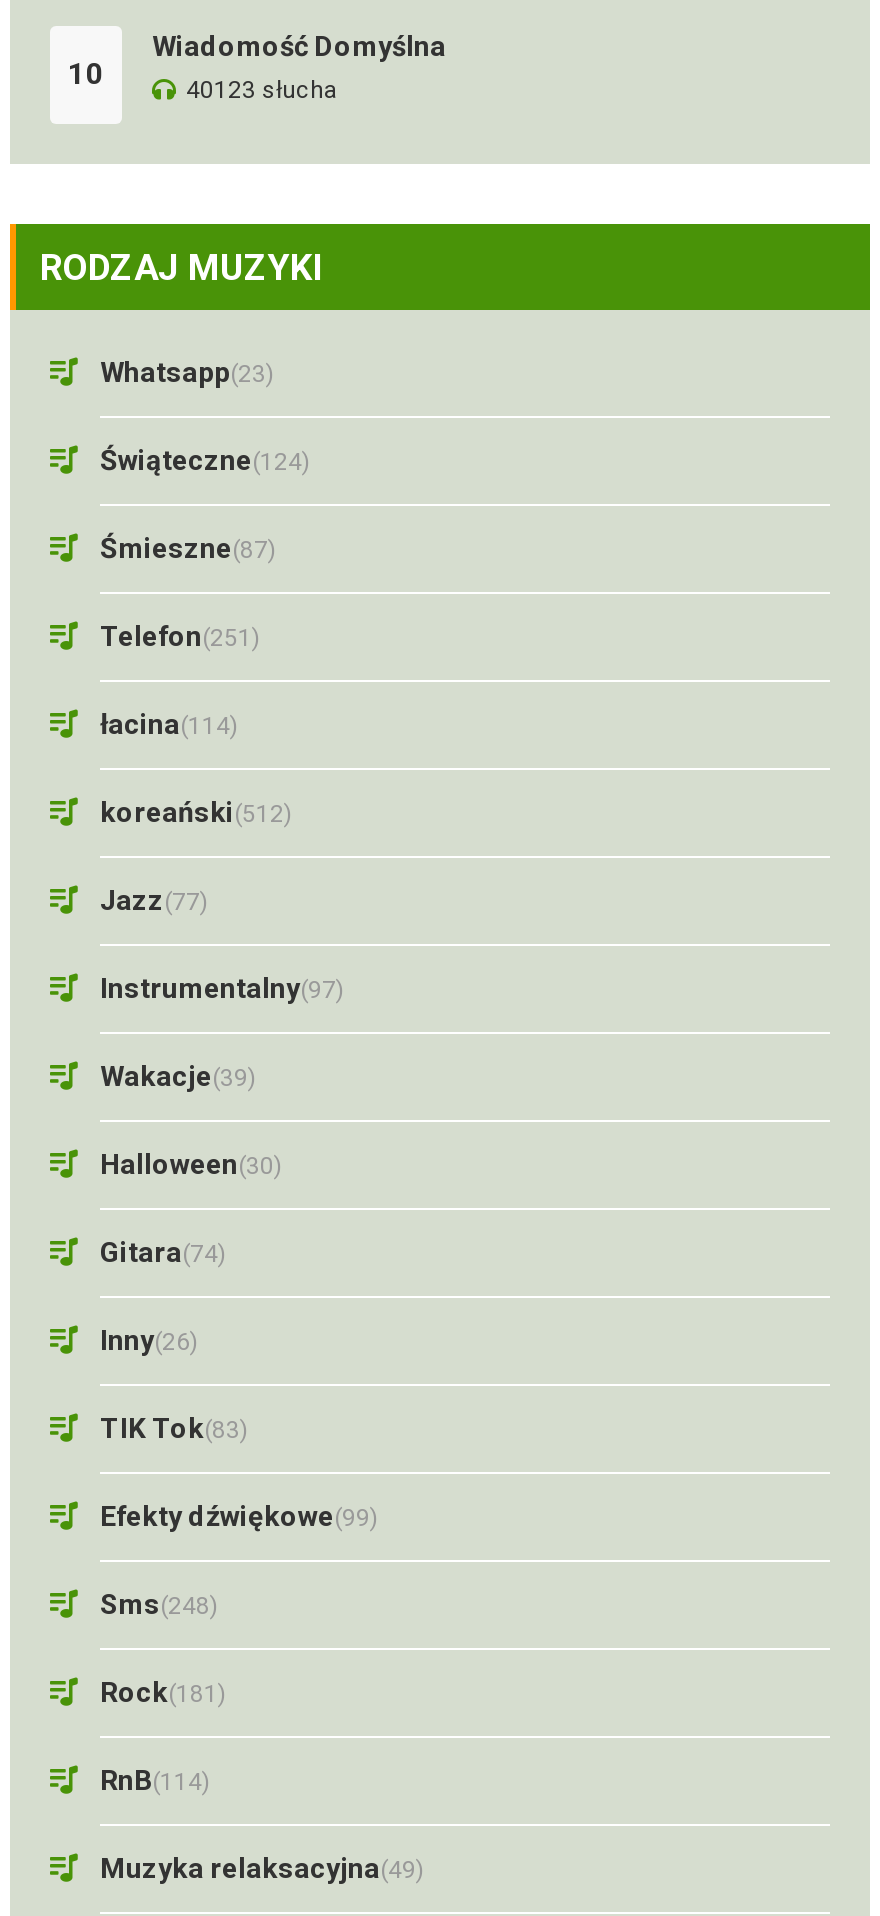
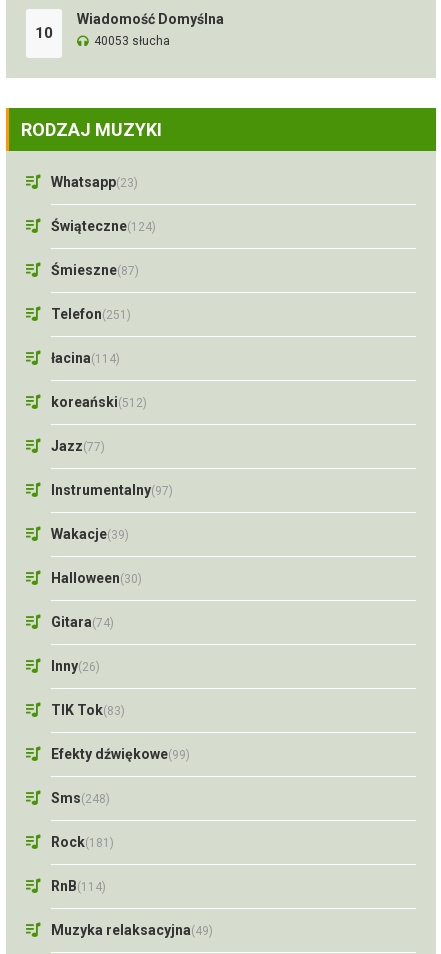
- 40123 słucha
+ 40053 słucha
